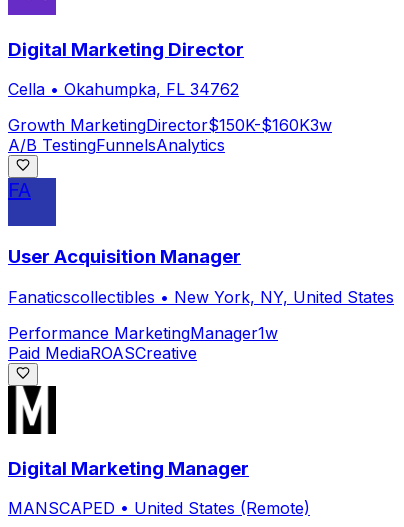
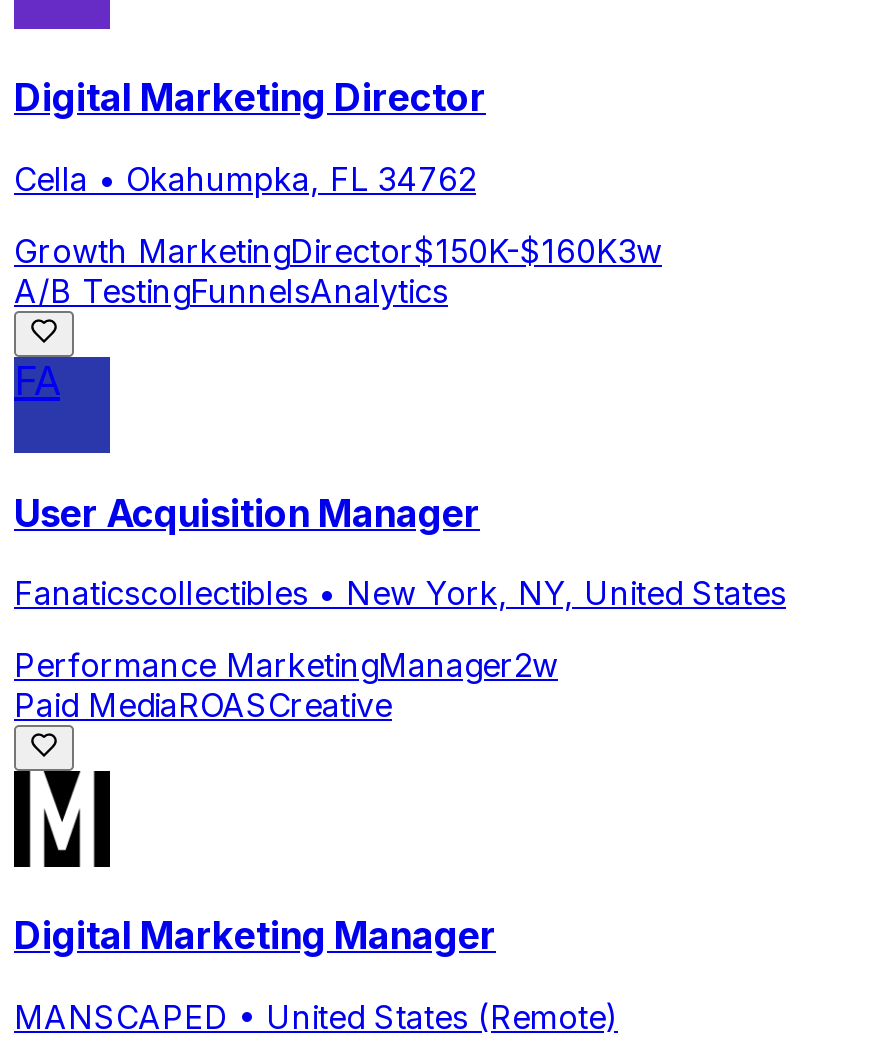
- Performance MarketingManager1w
+ Performance MarketingManager2w
